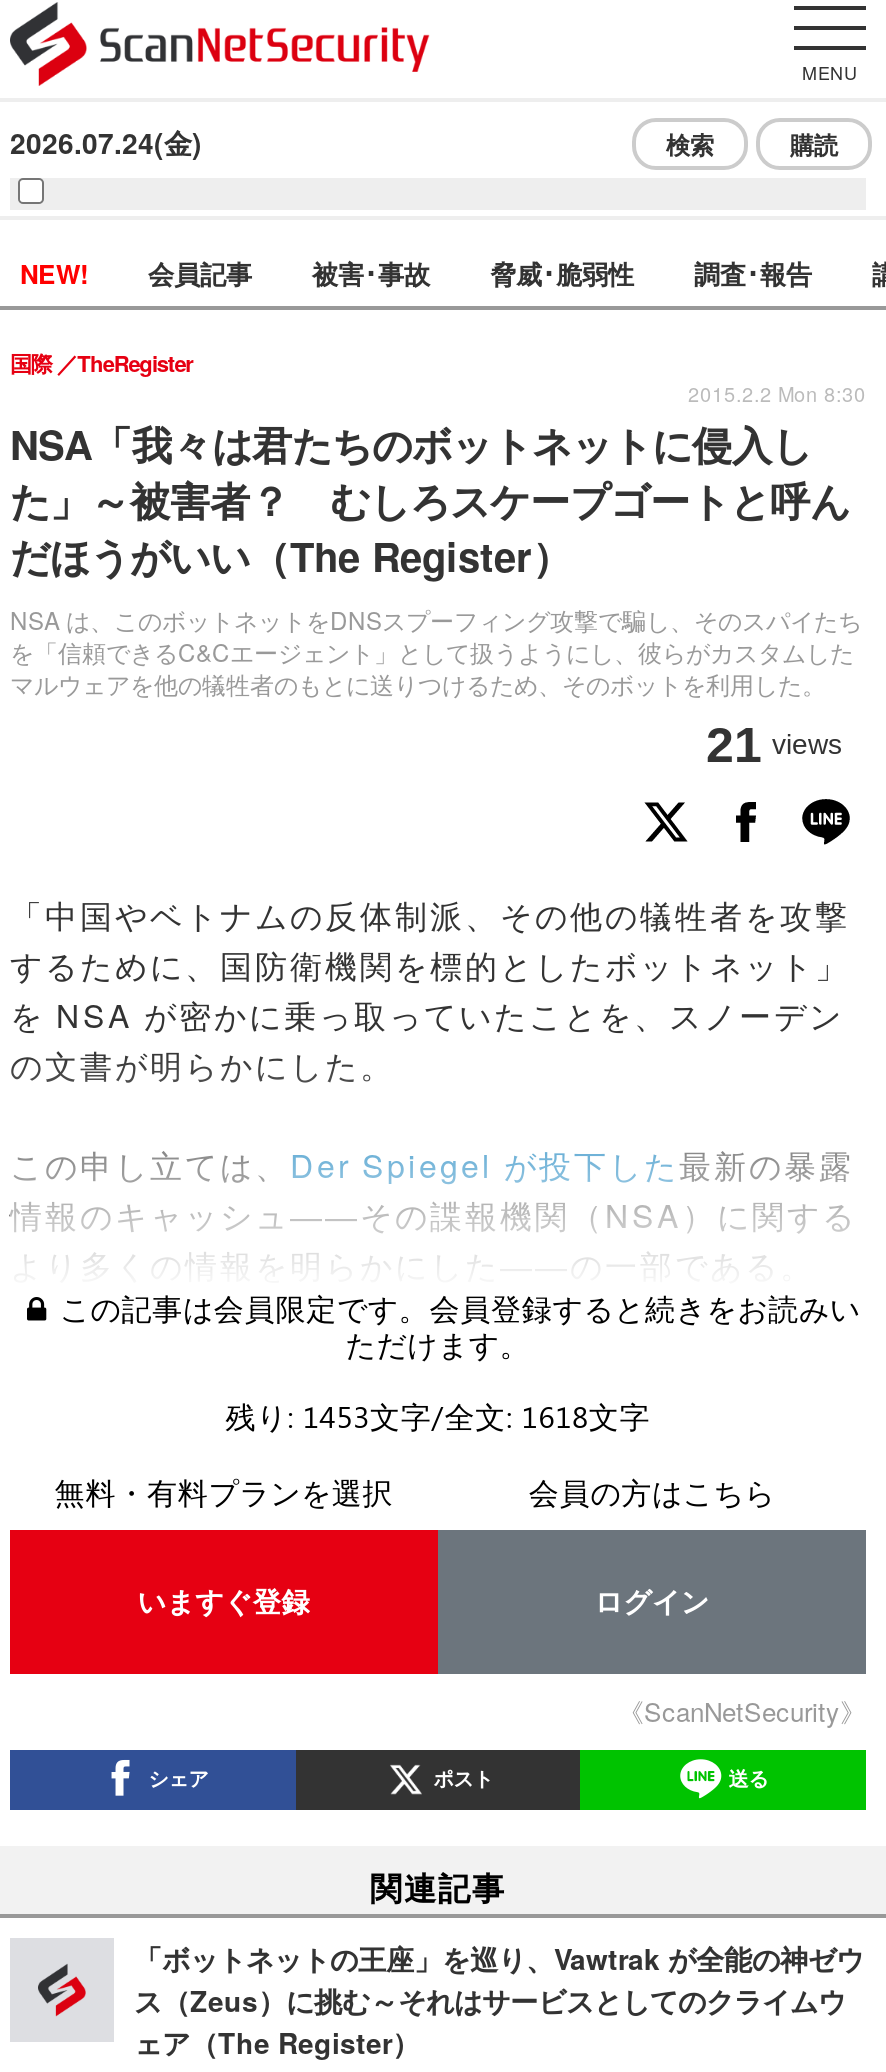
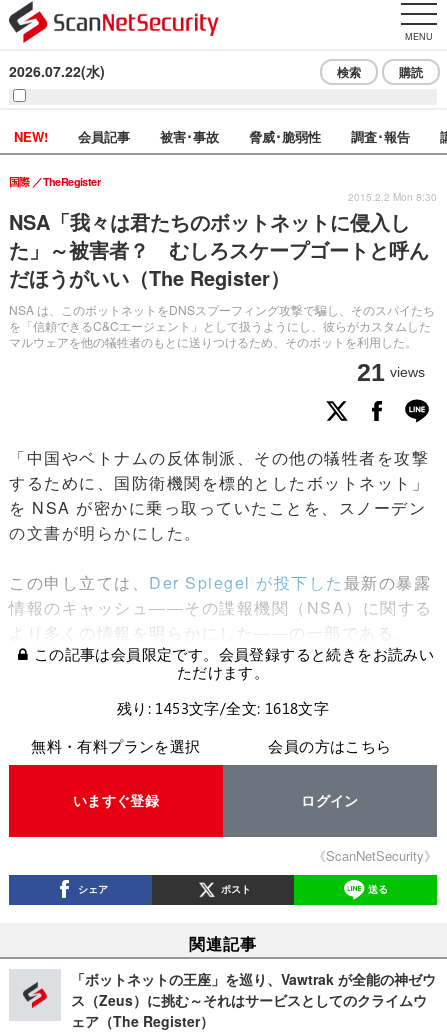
- 2026.07.24(金)
+ 2026.07.22(水)
